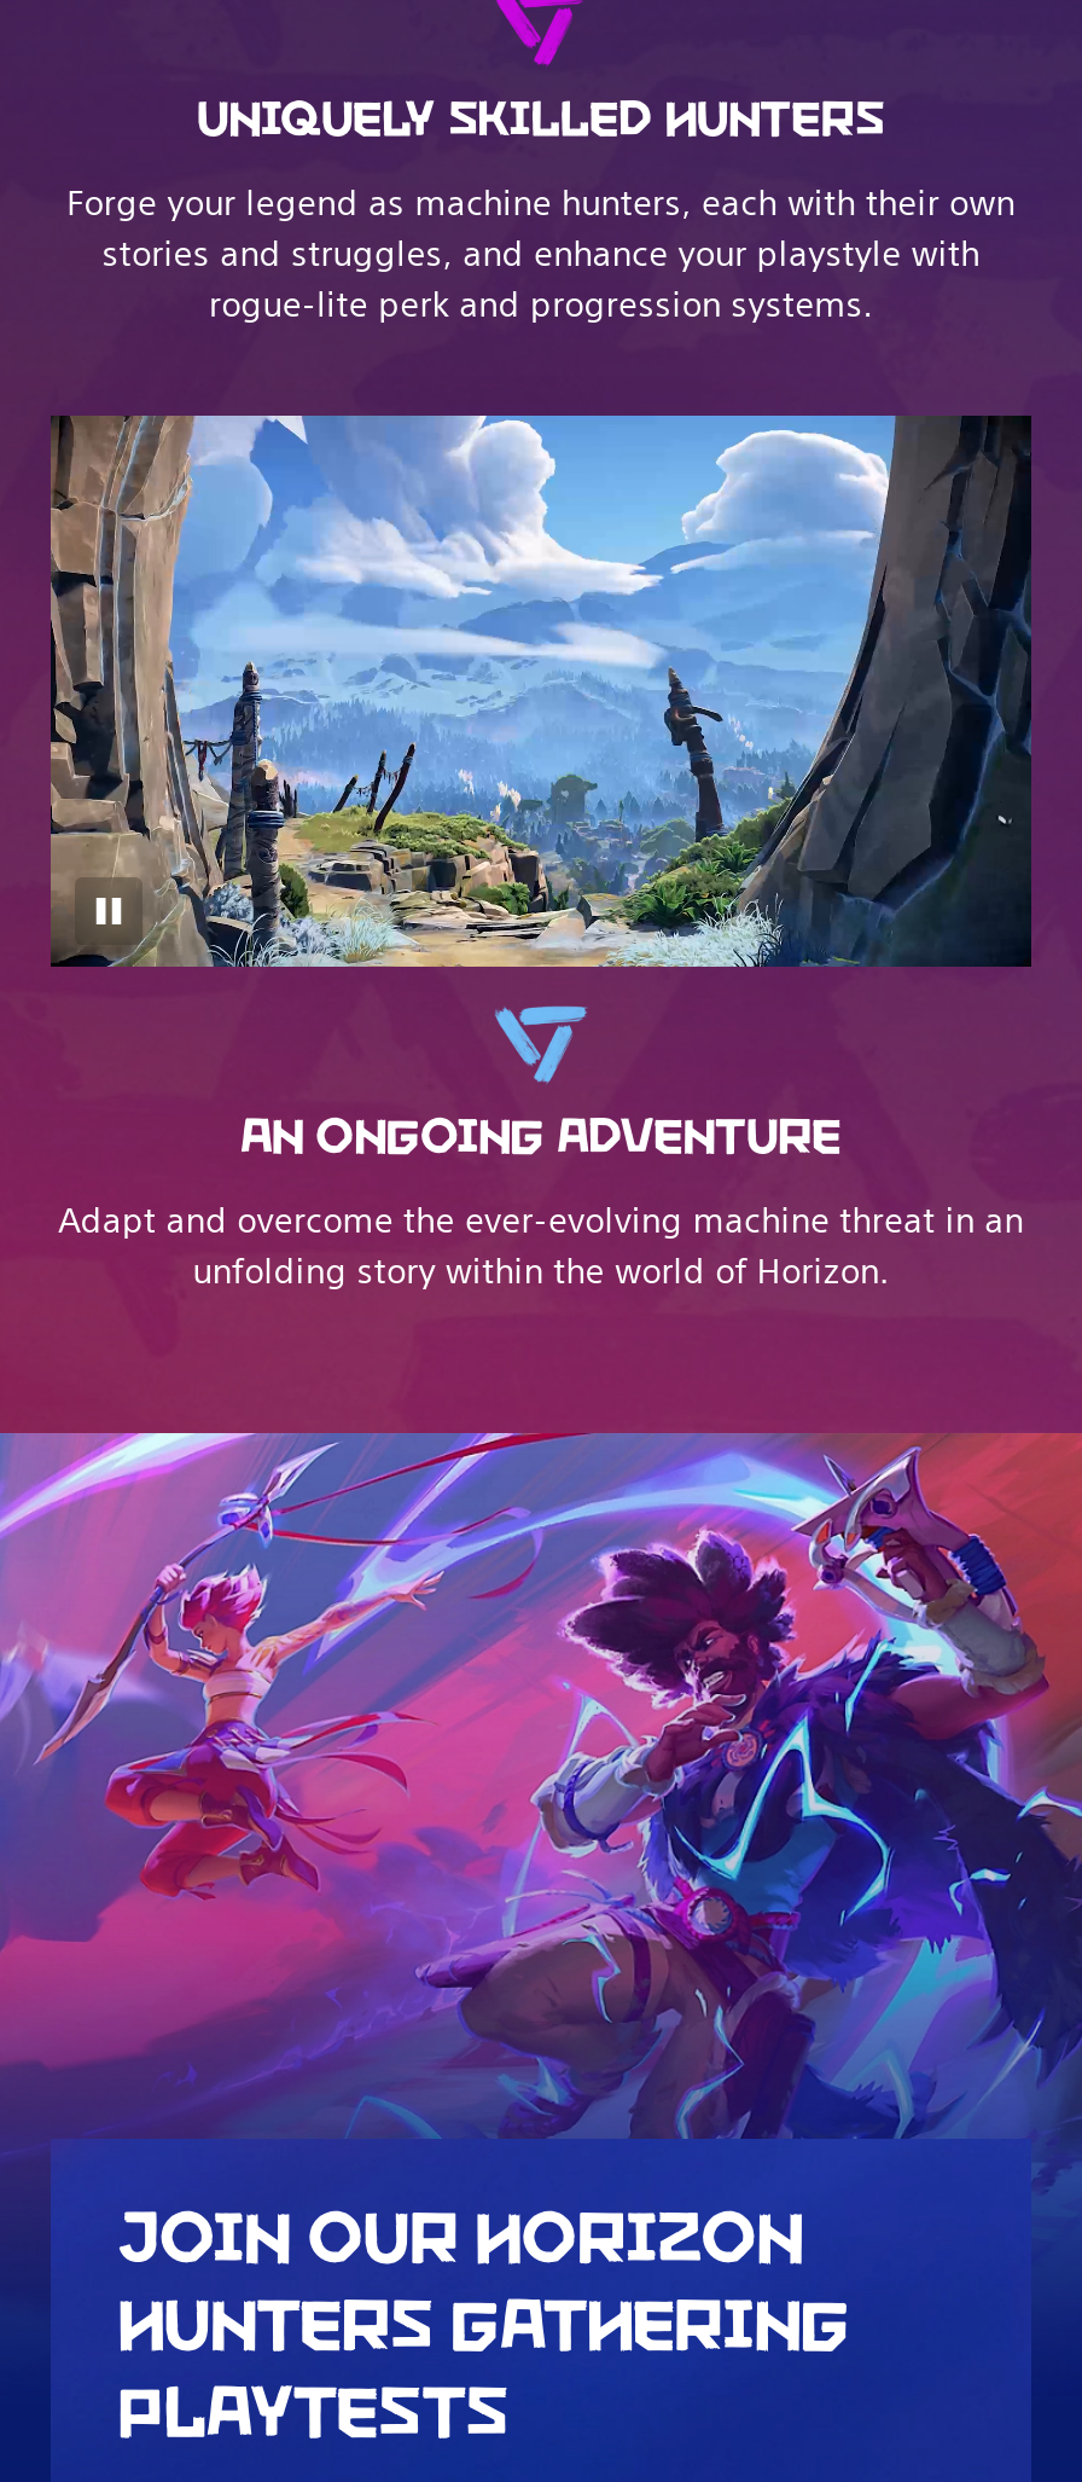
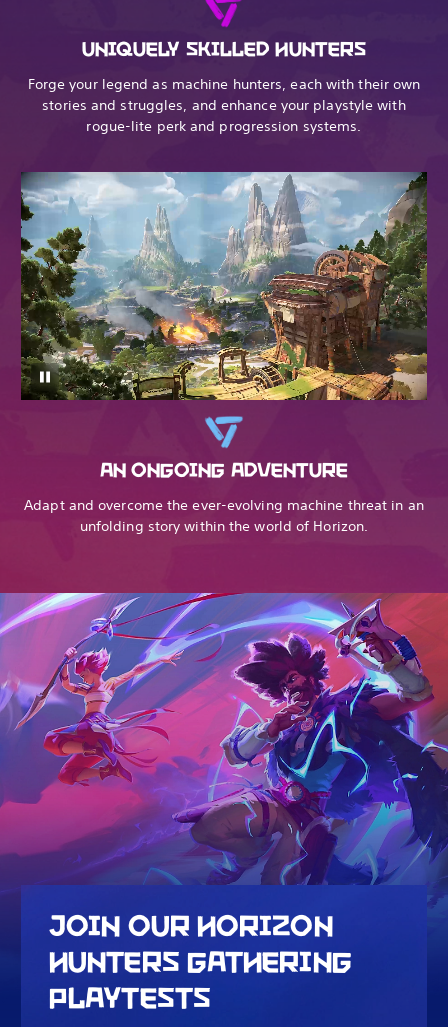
- [image]
+ [image]
